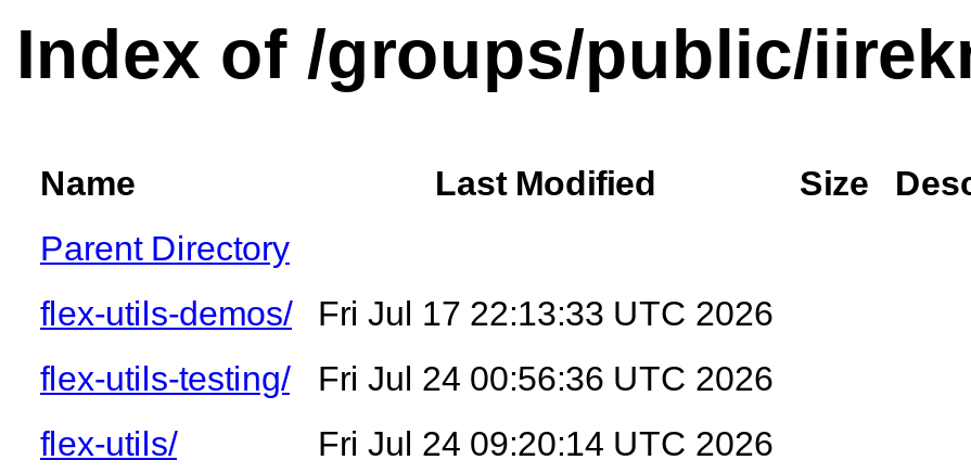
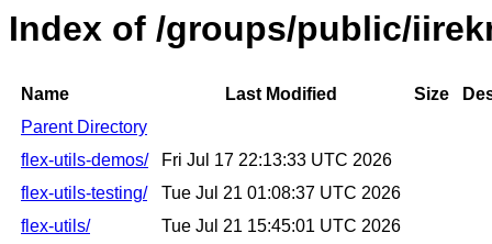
- flex-utils-testing/ Fri Jul 24 00:56:36 UTC 2026
+ flex-utils-testing/ Tue Jul 21 01:08:37 UTC 2026

- Fri Jul 24 09:20:14 UTC 2026
+ Tue Jul 21 15:45:01 UTC 2026
